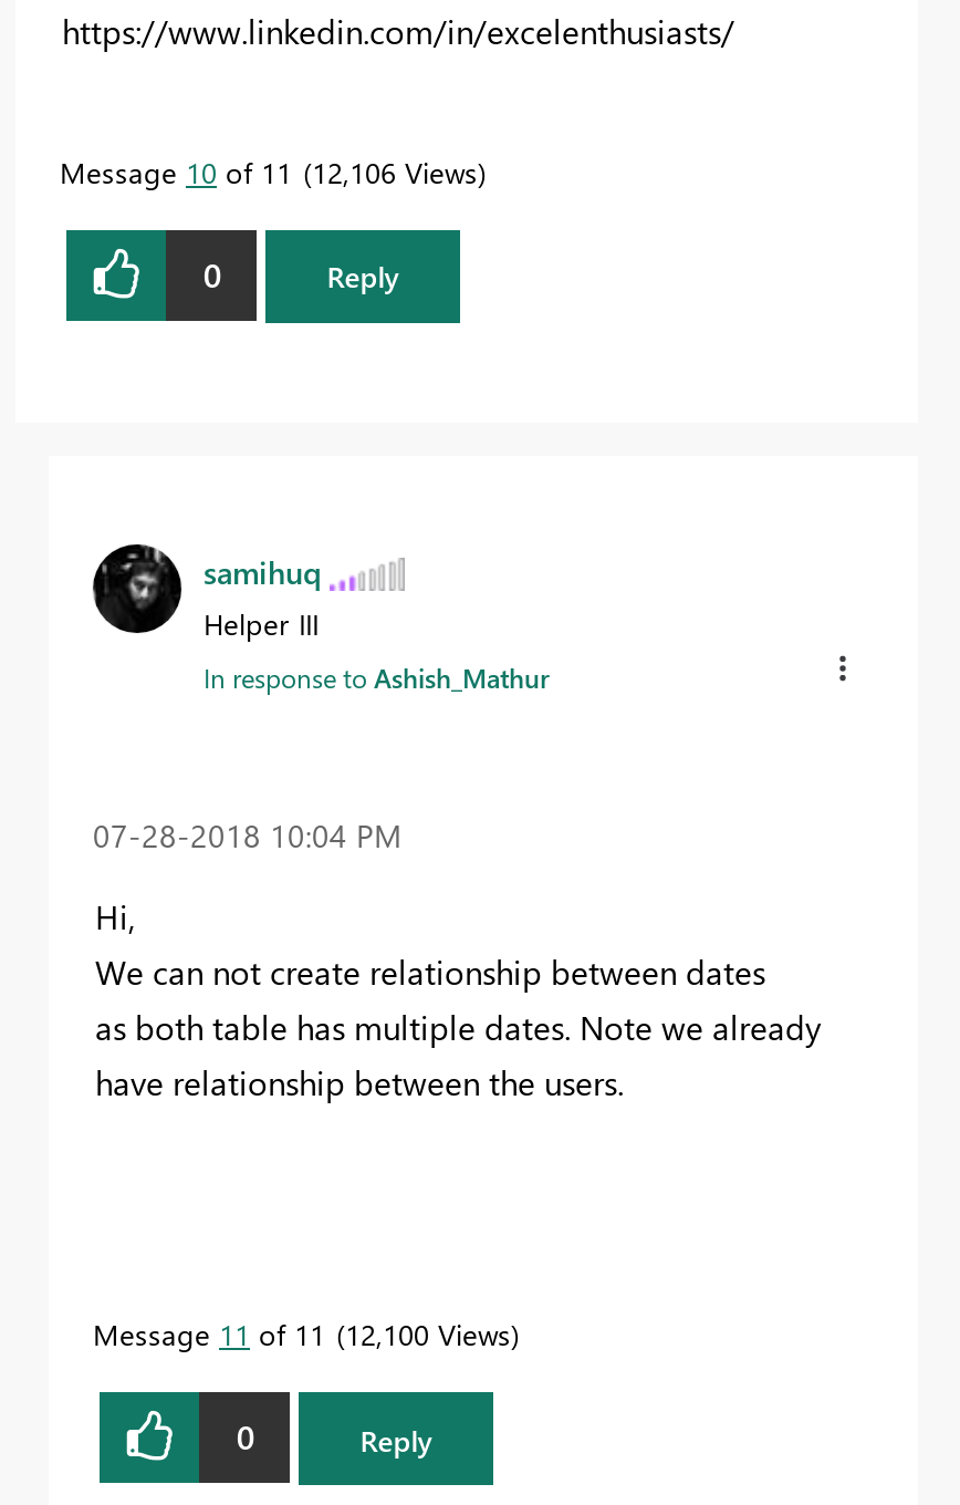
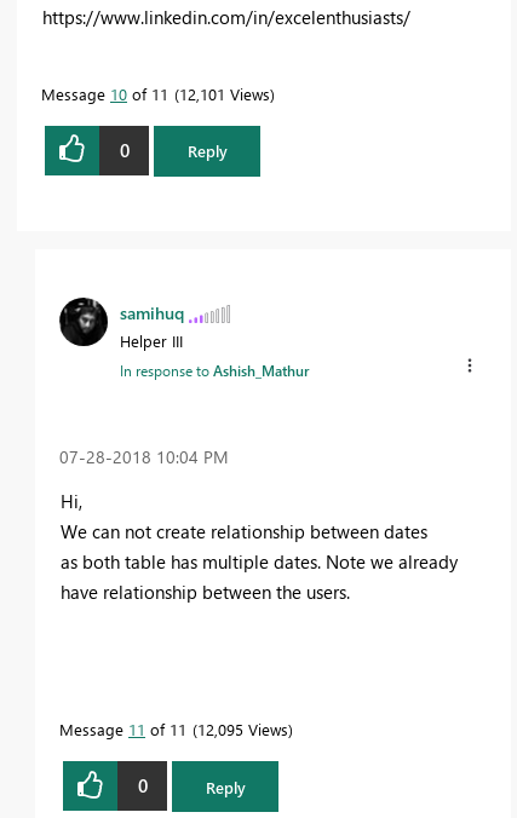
- Message 10 of 11 12,106 Views
+ Message 10 of 11 12,101 Views

- Message 11 of 11 12,100 Views
+ Message 11 of 11 12,095 Views
